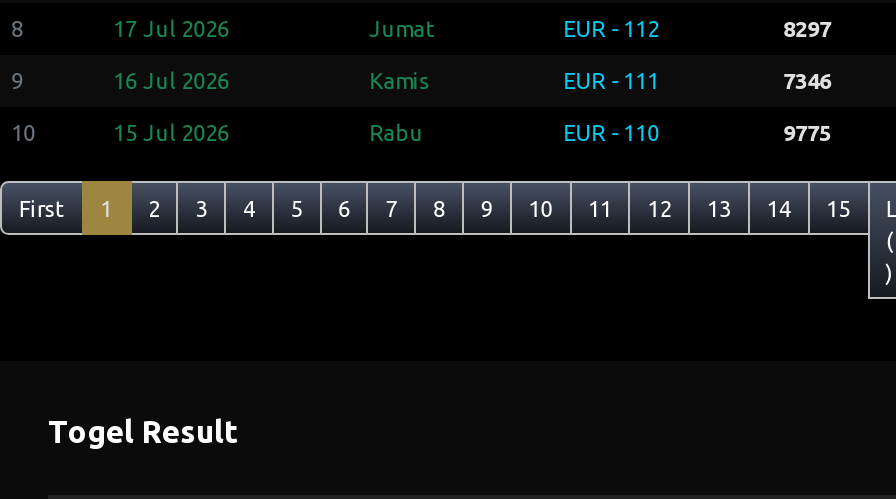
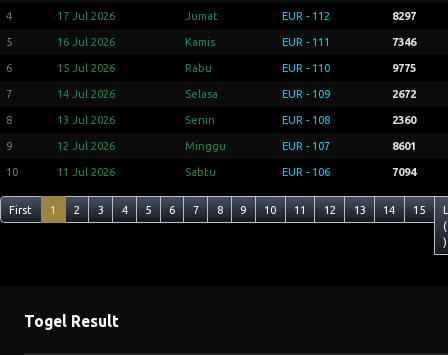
- 8
+ 4

- 9
+ 5

- 10
+ 6

+ 7
+ 14 Jul 2026
+ Selasa
+ EUR - 109
+ 2672
+ 8
+ 13 Jul 2026
+ Senin
+ EUR - 108
+ 2360
+ 9
+ 12 Jul 2026
+ Minggu
+ EUR - 107
+ 8601
+ 10
+ 11 Jul 2026
+ Sabtu
+ EUR - 106
+ 7094
